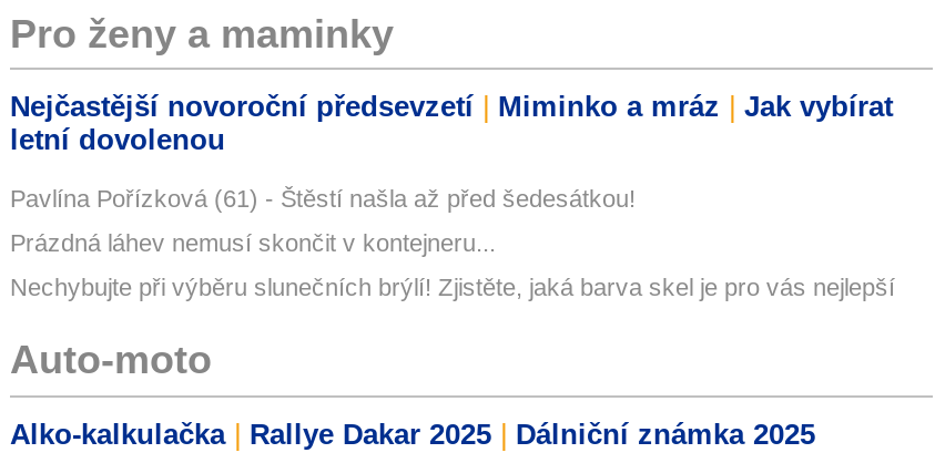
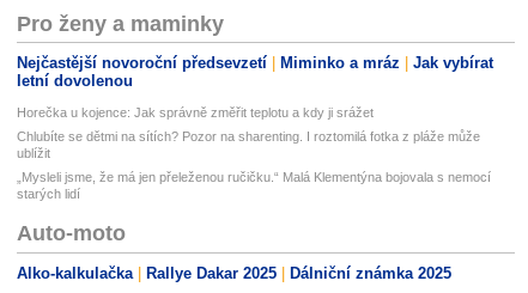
- Pavlína Pořízková (61) - Štěstí našla až před šedesátkou!
+ Horečka u kojence: Jak správně změřit teplotu a kdy ji srážet

- Prázdná láhev nemusí skončit v kontejneru...
+ Chlubíte se dětmi na sítích? Pozor na sharenting. I roztomilá fotka z pláže může
+ ublížit

- Nechybujte při výběru slunečních brýlí! Zjistěte, jaká barva skel je pro vás nejlepší
+ „Mysleli jsme, že má jen přeleženou ručičku.“ Malá Klementýna bojovala s nemocí
+ starých lidí
